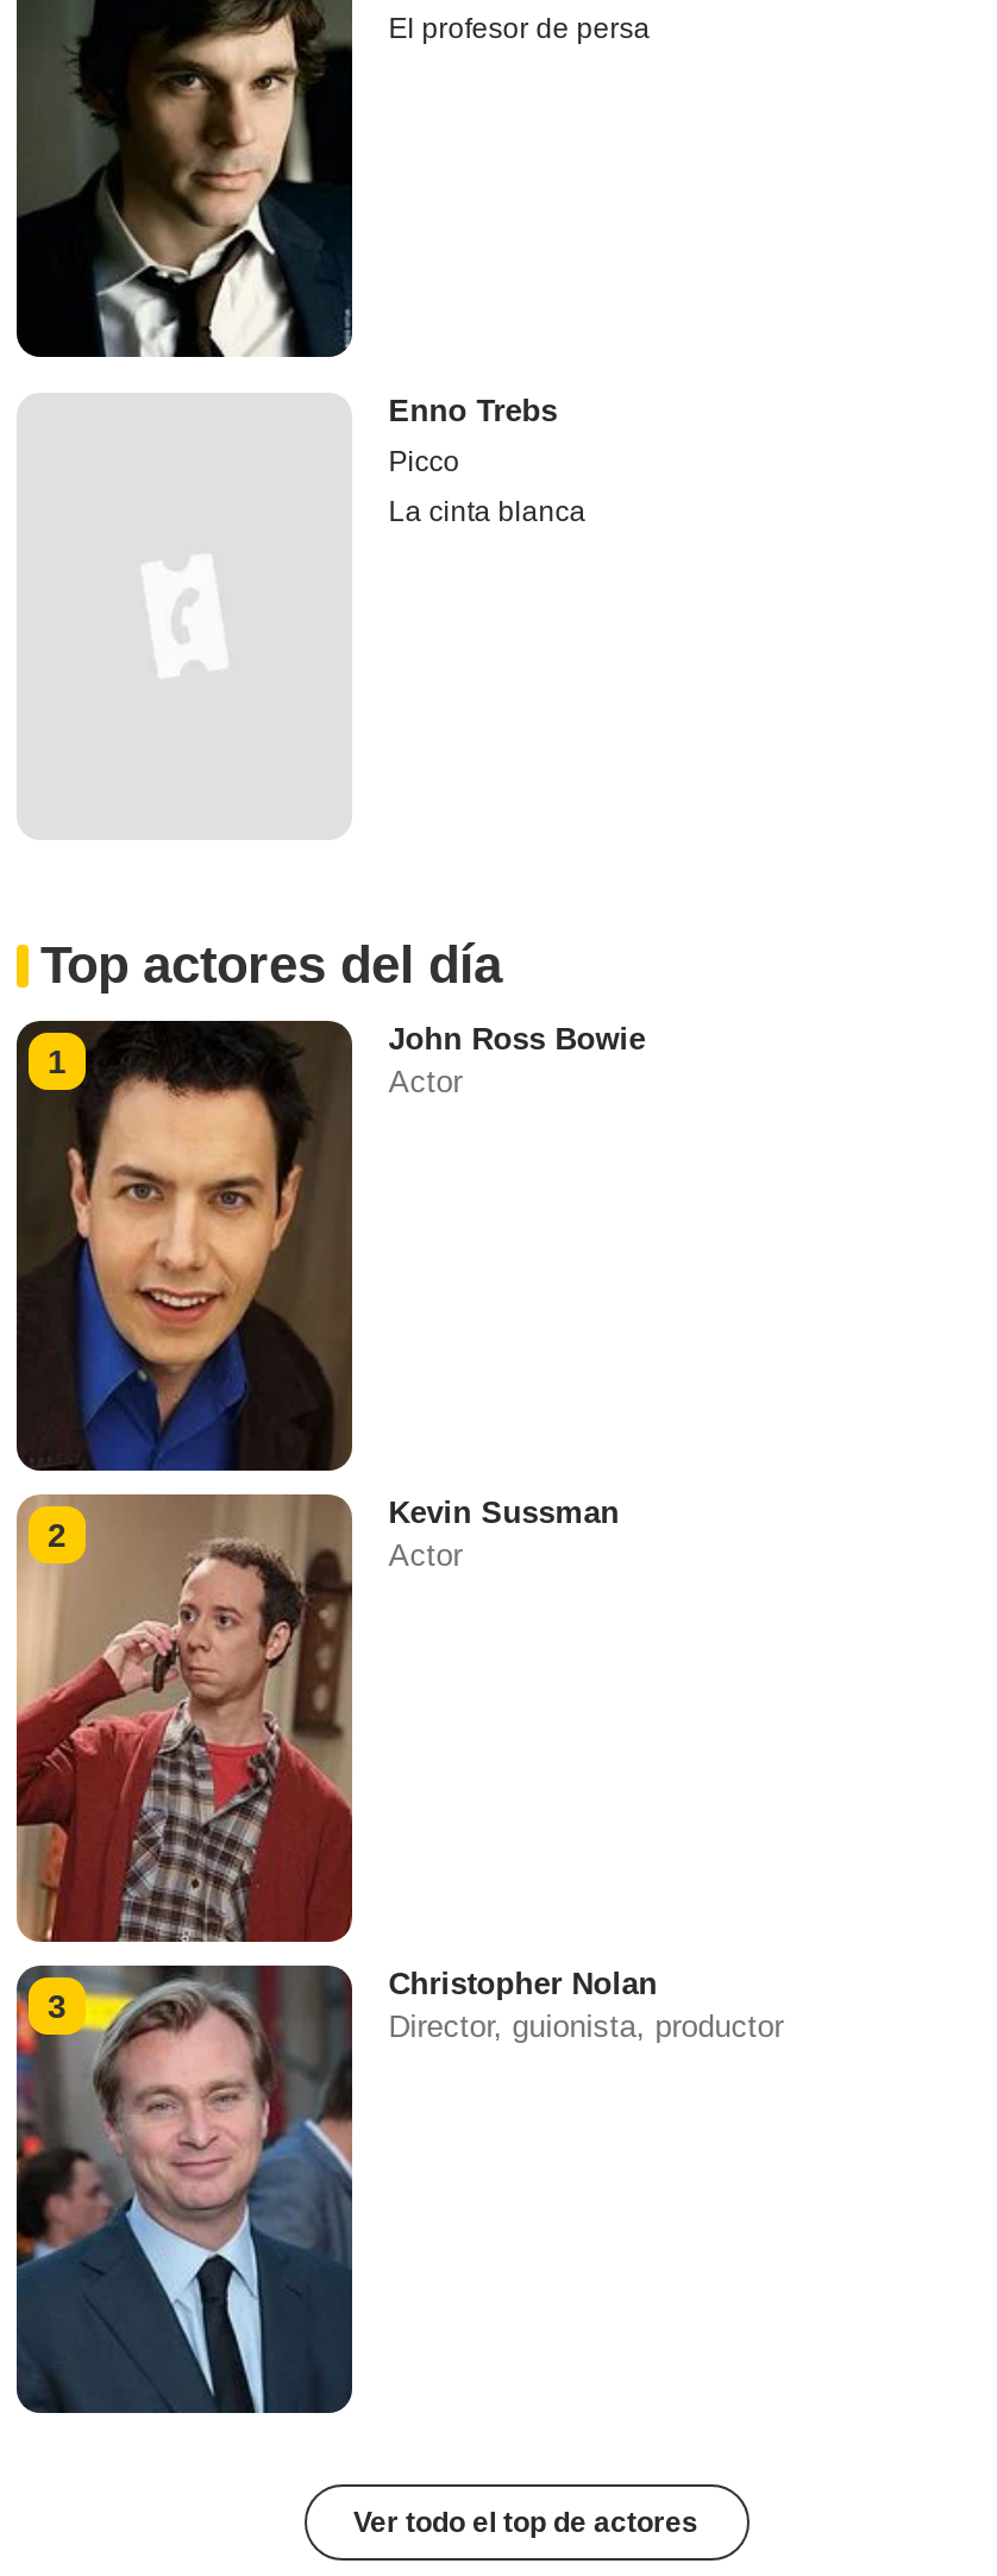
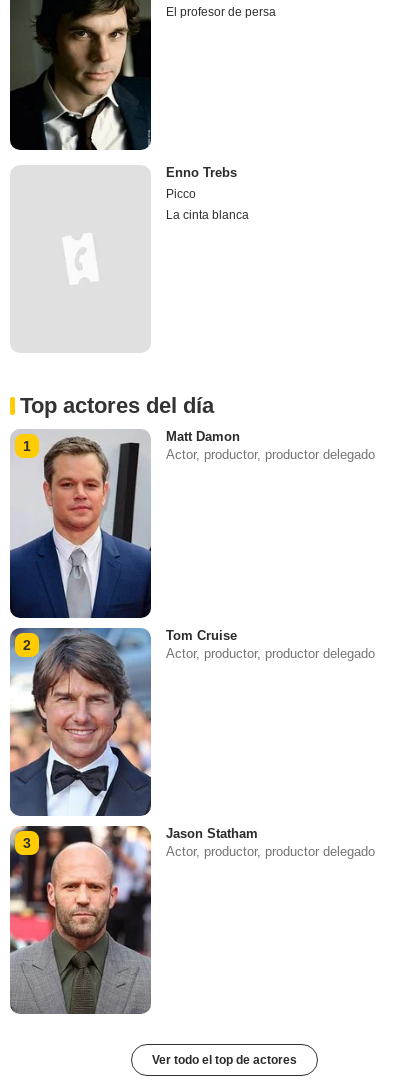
- [image]
- John Ross Bowie
- Actor
+ [image]
+ Matt Damon
+ Actor, productor, productor delegado

- [image]
- Kevin Sussman
- Actor
+ [image]
+ Tom Cruise
+ Actor, productor, productor delegado

- [image]
- Christopher Nolan
- Director, guionista, productor
+ [image]
+ Jason Statham
+ Actor, productor, productor delegado
